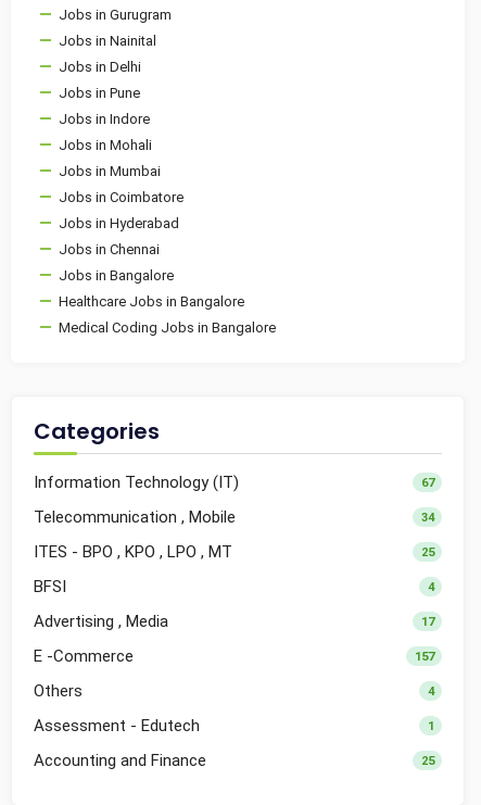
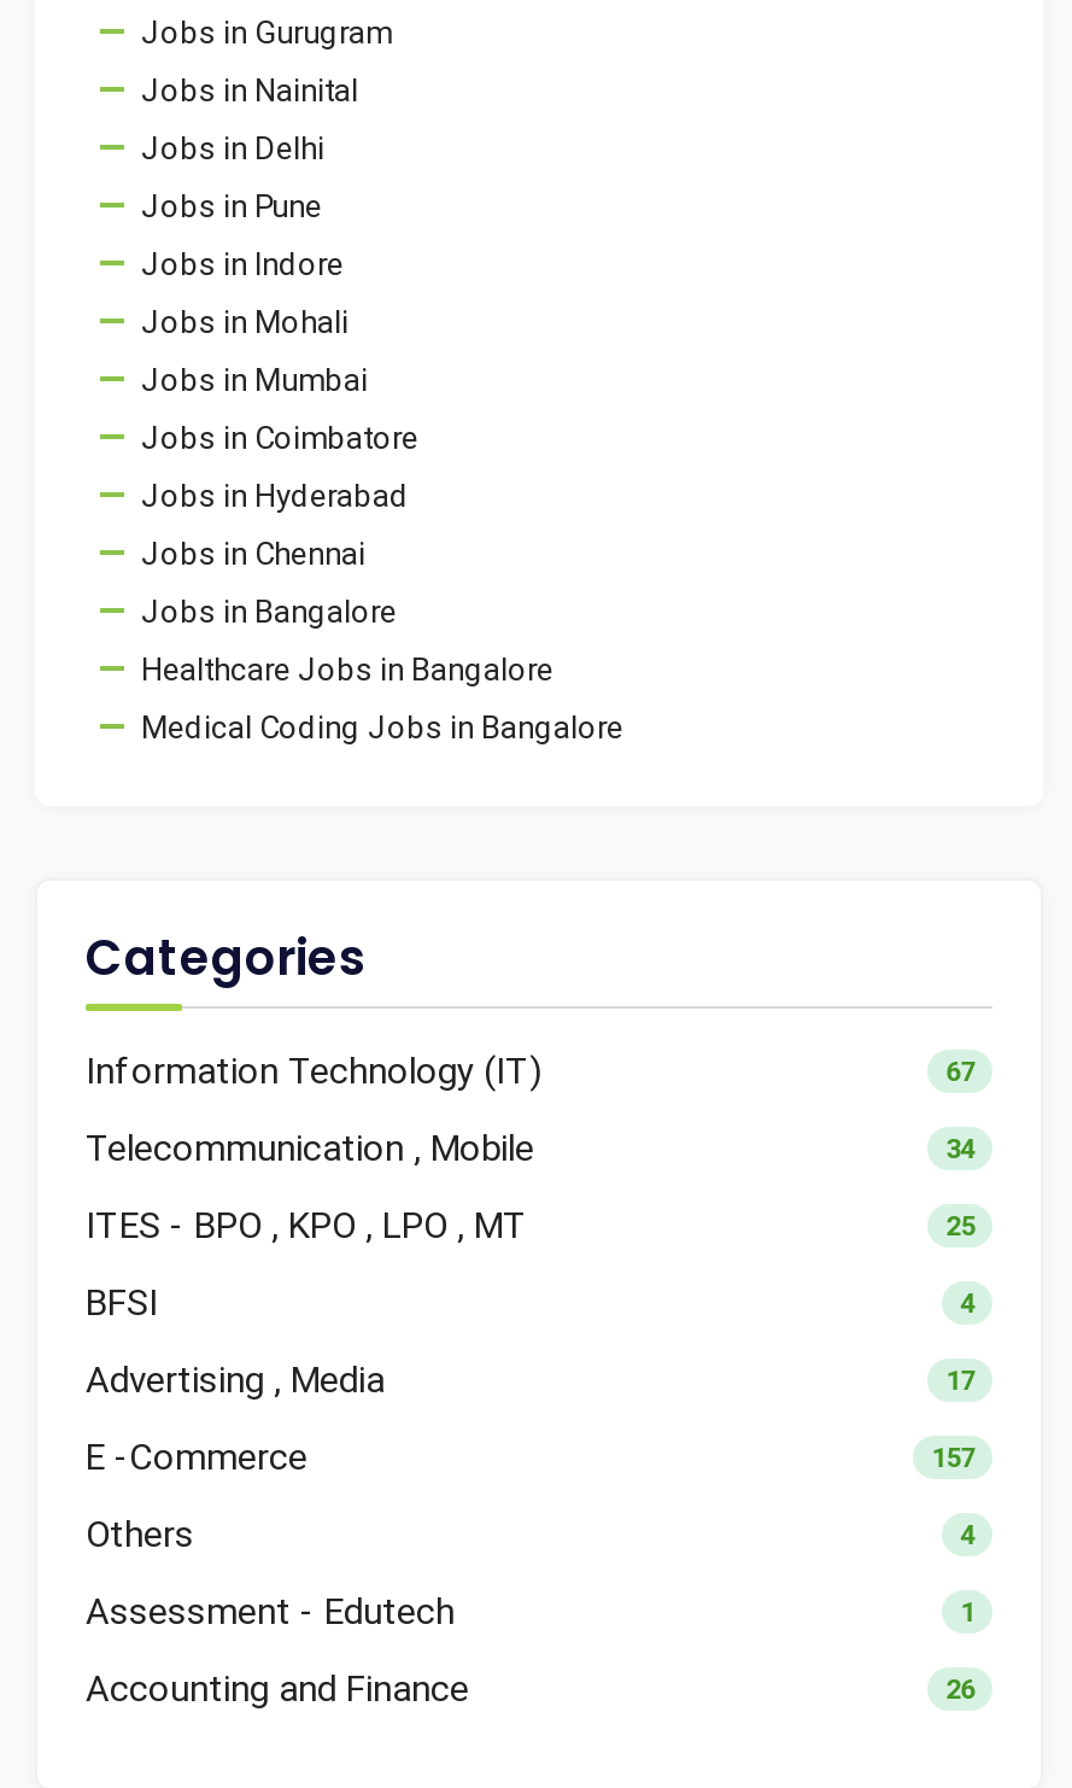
- 25
+ 26
